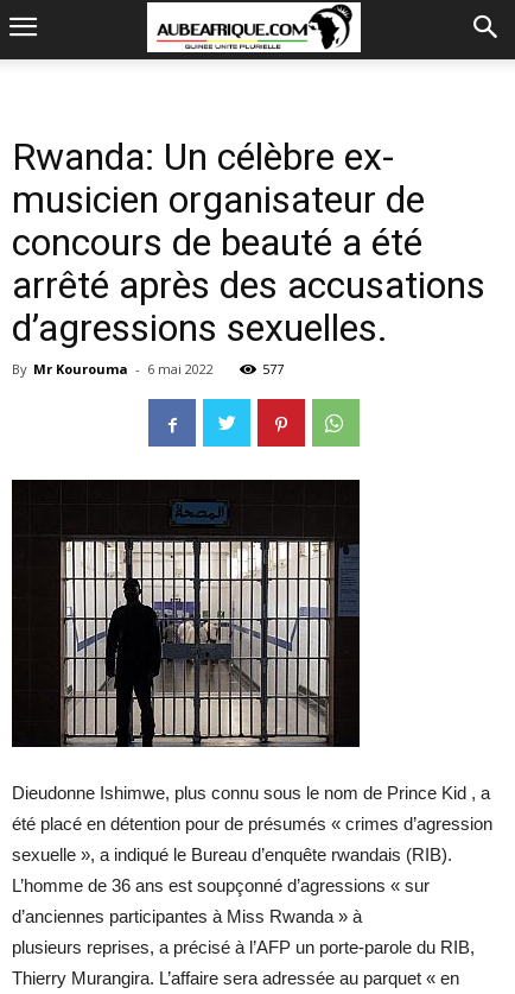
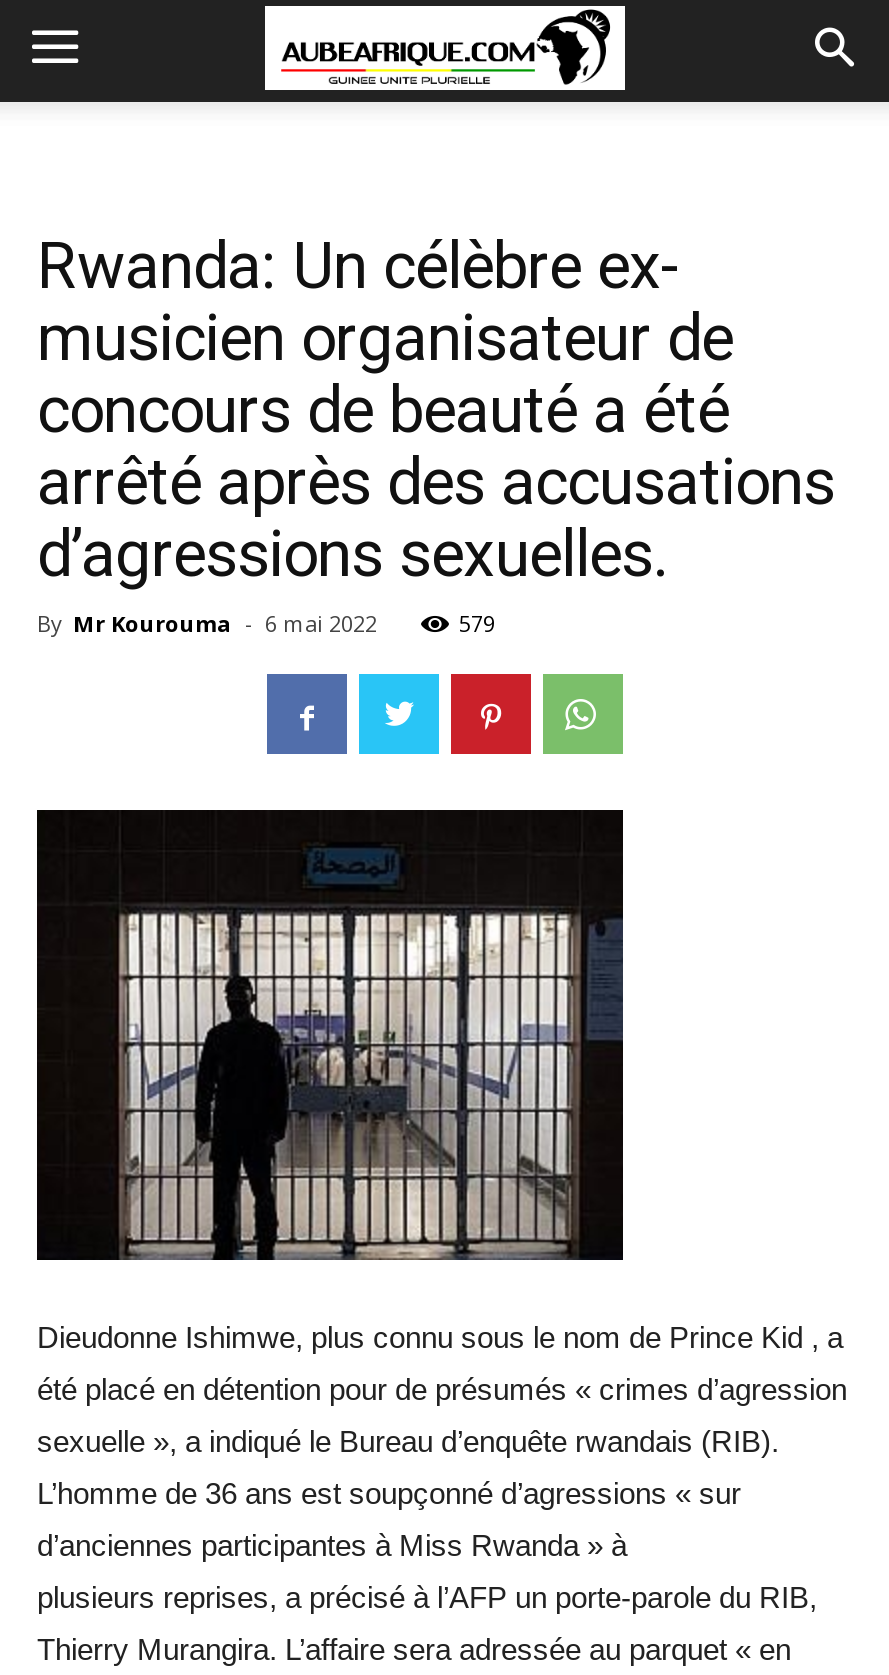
- 577
+ 579
